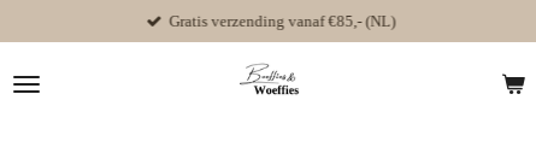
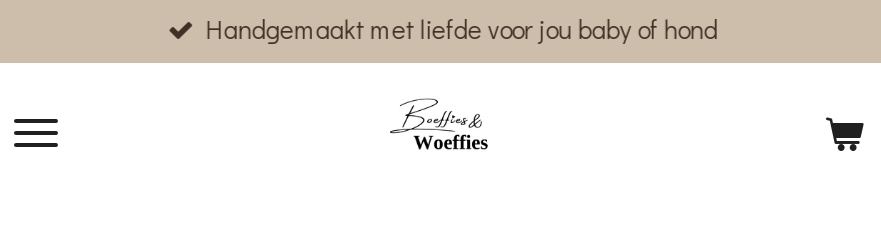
- Gratis verzending vanaf €85,- (NL)
+ Handgemaakt met liefde voor jou baby of hond
